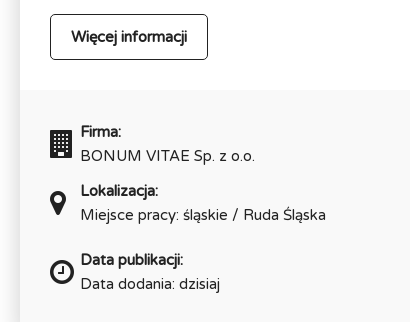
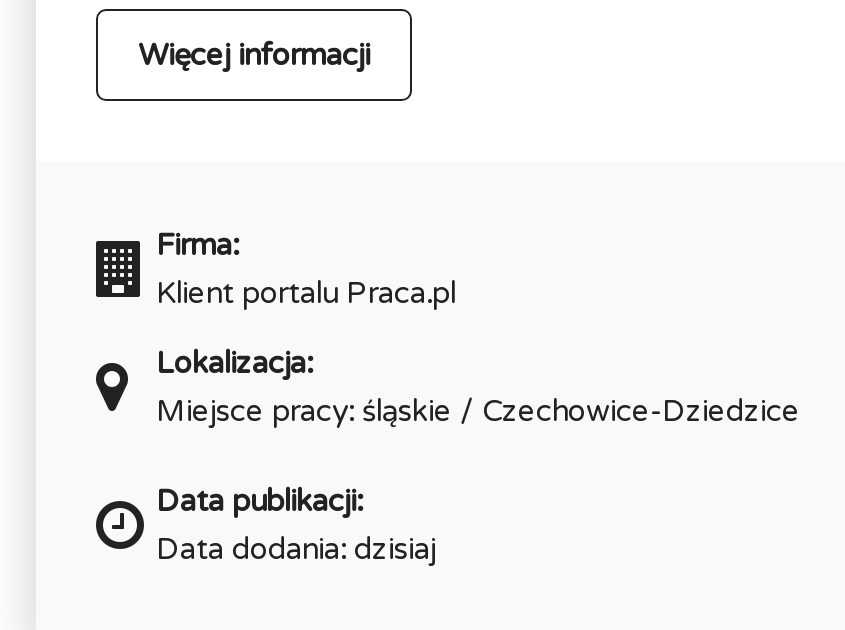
- BONUM VITAE Sp. z o.o.
+ Klient portalu Praca.pl

- Miejsce pracy: śląskie / Ruda Śląska
+ Miejsce pracy: śląskie / Czechowice-Dziedzice
